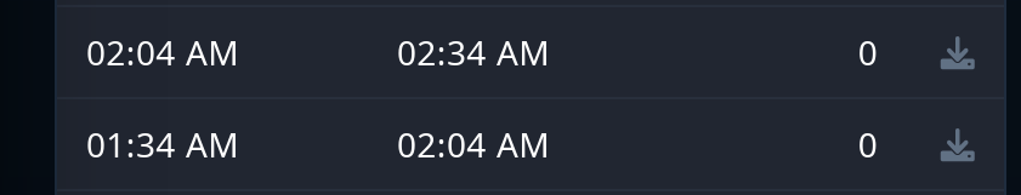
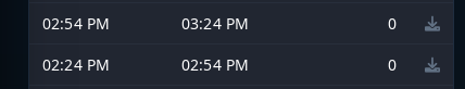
- 02:04 AM
- 02:34 AM
+ 02:54 PM
+ 03:24 PM

- 01:34 AM
- 02:04 AM
+ 02:24 PM
+ 02:54 PM
